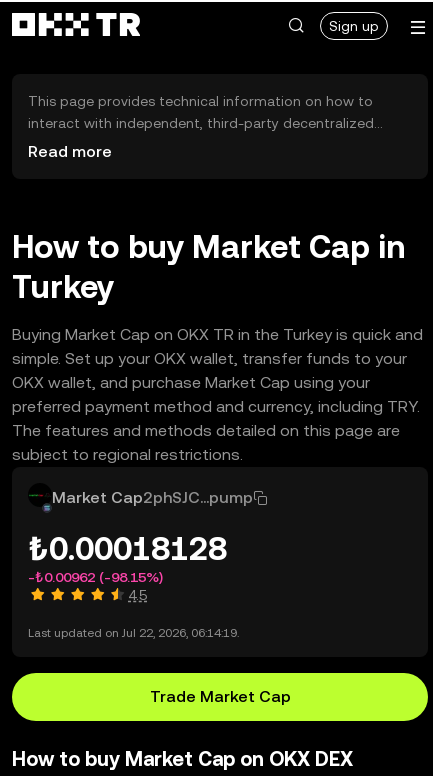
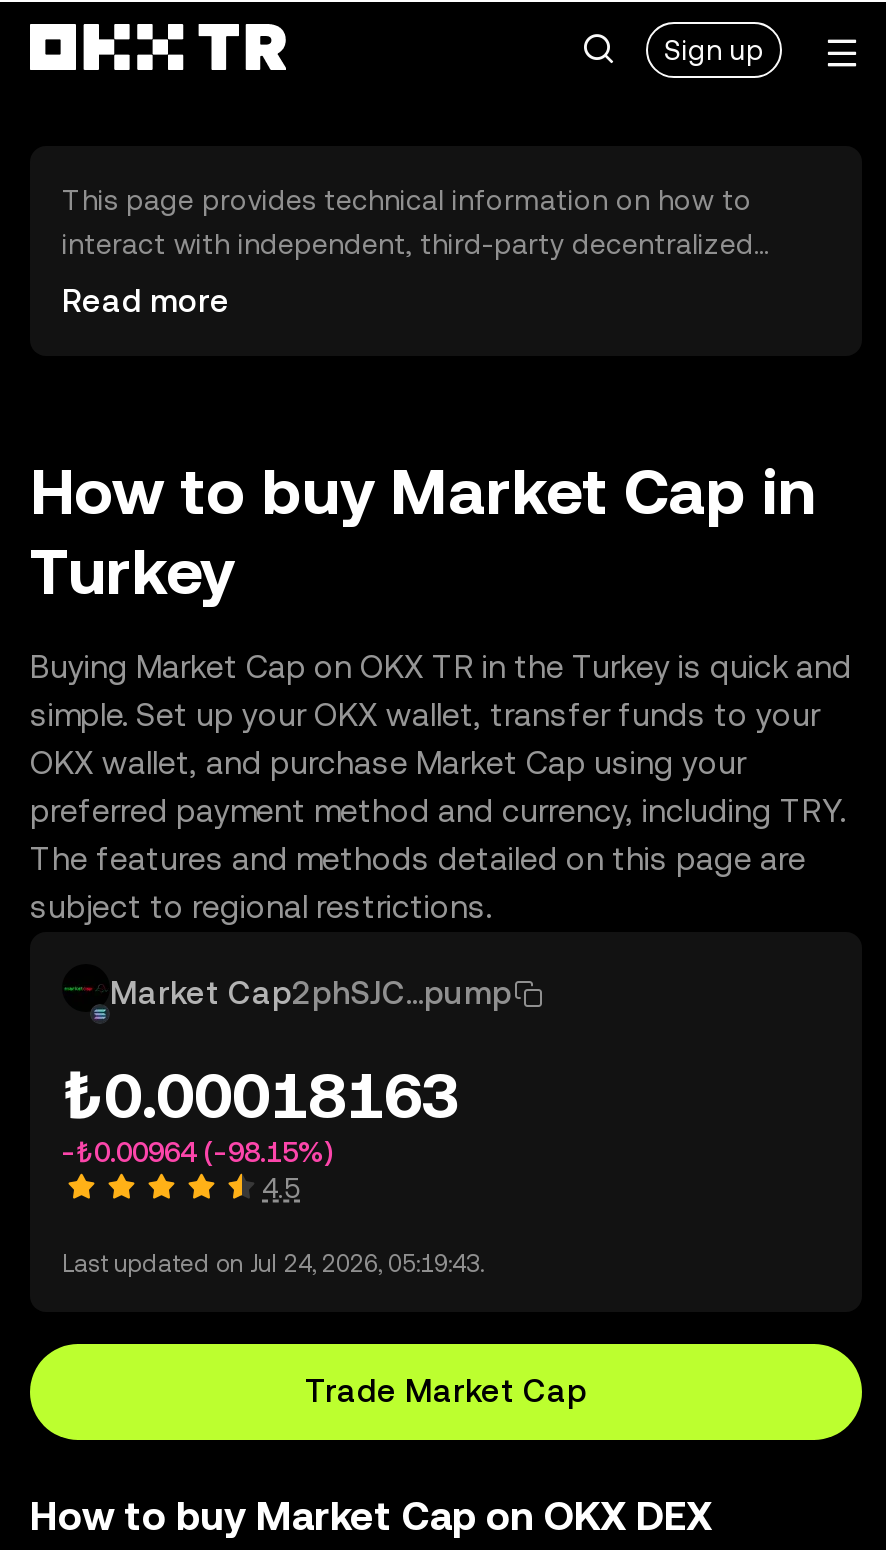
- ₺0.00018128
+ ₺0.00018163

- -₺0.00962 (-98.15%)
+ -₺0.00964 (-98.15%)

- Last updated on Jul 22, 2026, 06:14:19.
+ Last updated on Jul 24, 2026, 05:19:43.
